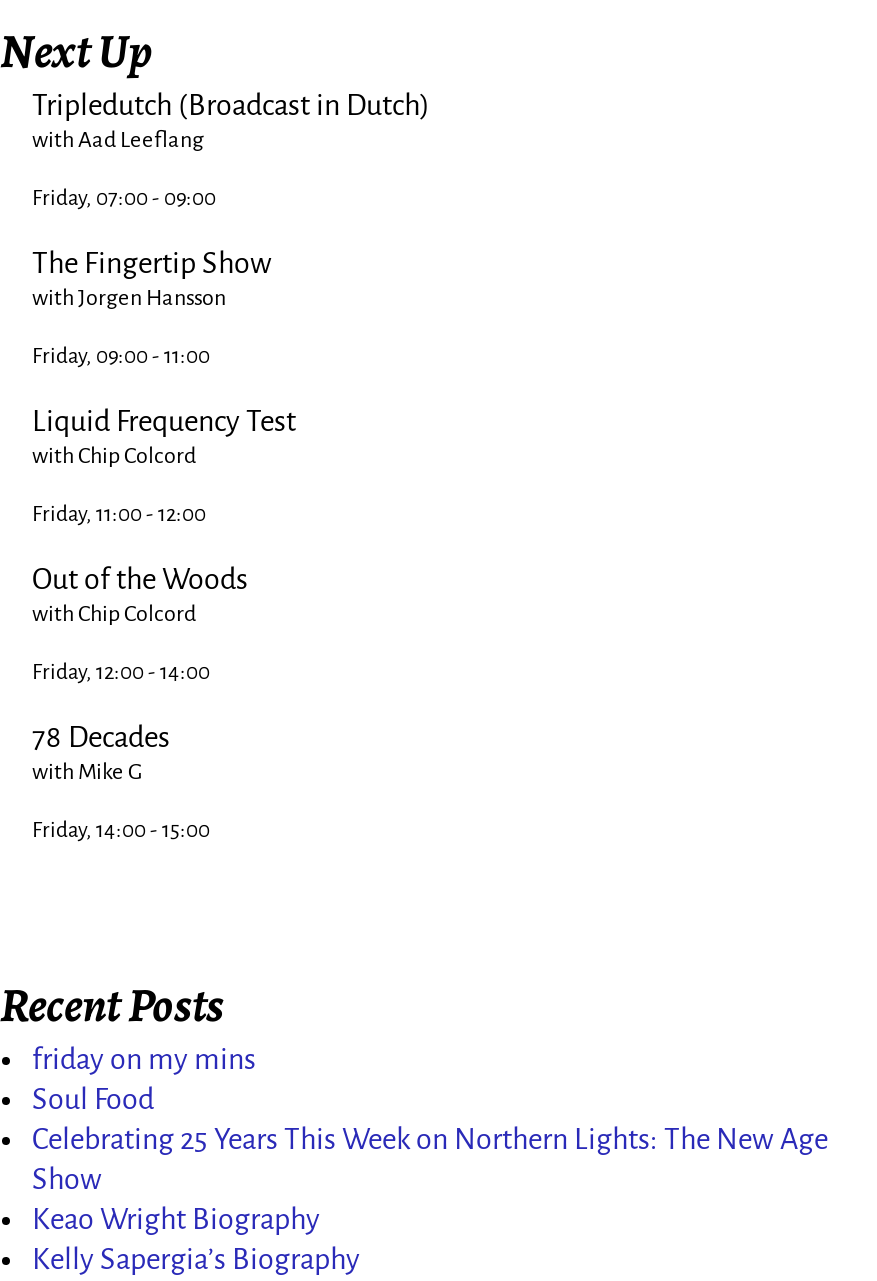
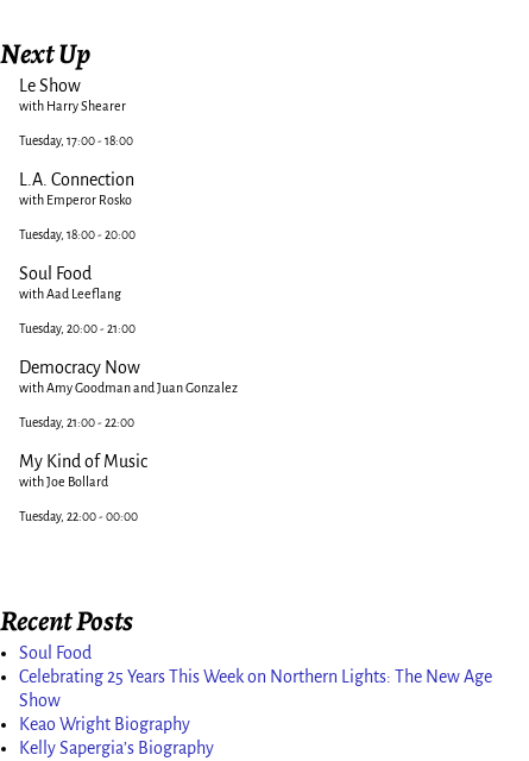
- Tripledutch (Broadcast in Dutch)
+ Le Show
+ with Harry Shearer
+ Tuesday, 17:00 - 18:00
+ L.A. Connection
+ with Emperor Rosko
+ Tuesday, 18:00 - 20:00
+ Soul Food

moved down: with Aad Leeflang

- Friday, 07:00 - 09:00
- The Fingertip Show
- with Jorgen Hansson
- Friday, 09:00 - 11:00
- Liquid Frequency Test
- with Chip Colcord
- Friday, 11:00 - 12:00
- Out of the Woods
- with Chip Colcord
- Friday, 12:00 - 14:00
- 78 Decades
- with Mike G
- Friday, 14:00 - 15:00
+ Tuesday, 20:00 - 21:00
+ Democracy Now
+ with Amy Goodman and Juan Gonzalez
+ Tuesday, 21:00 - 22:00
+ My Kind of Music
+ with Joe Bollard
+ Tuesday, 22:00 - 00:00

- friday on my mins
